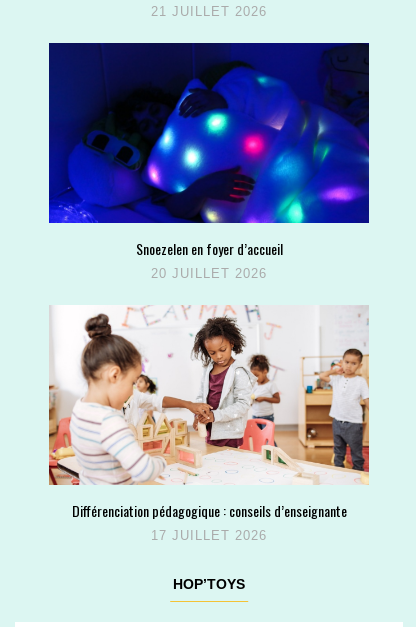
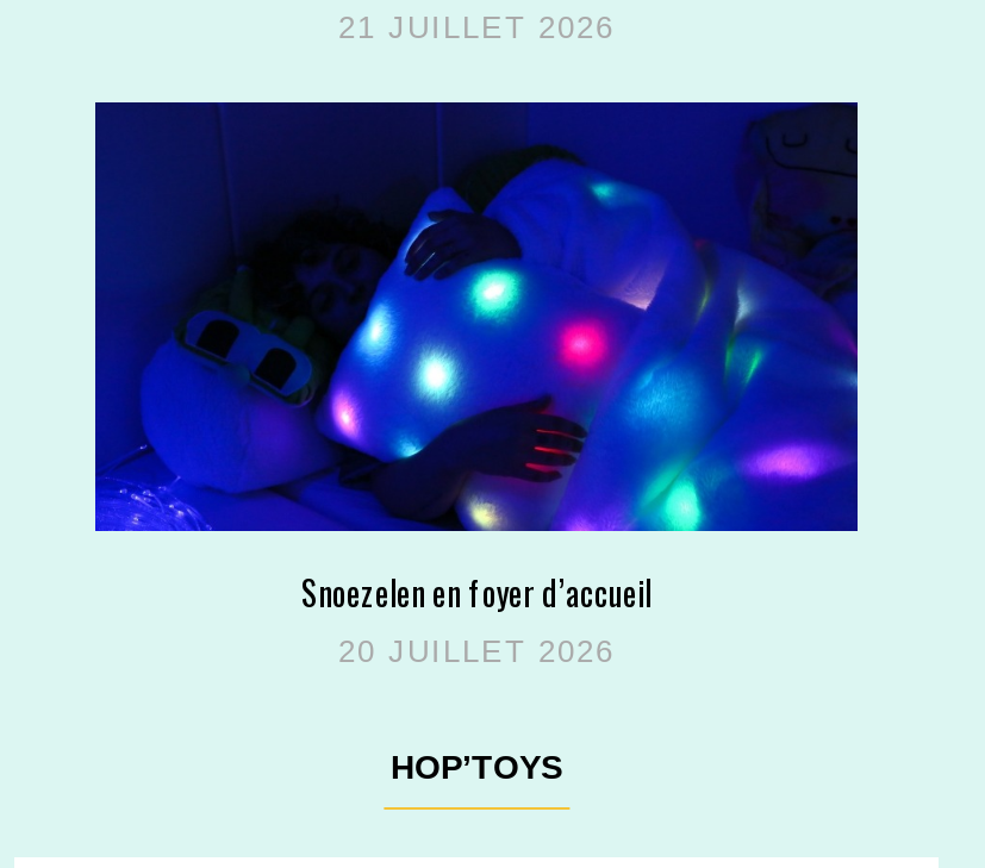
- [image]
- Différenciation pédagogique : conseils d’enseignante
- 17 JUILLET 2026
